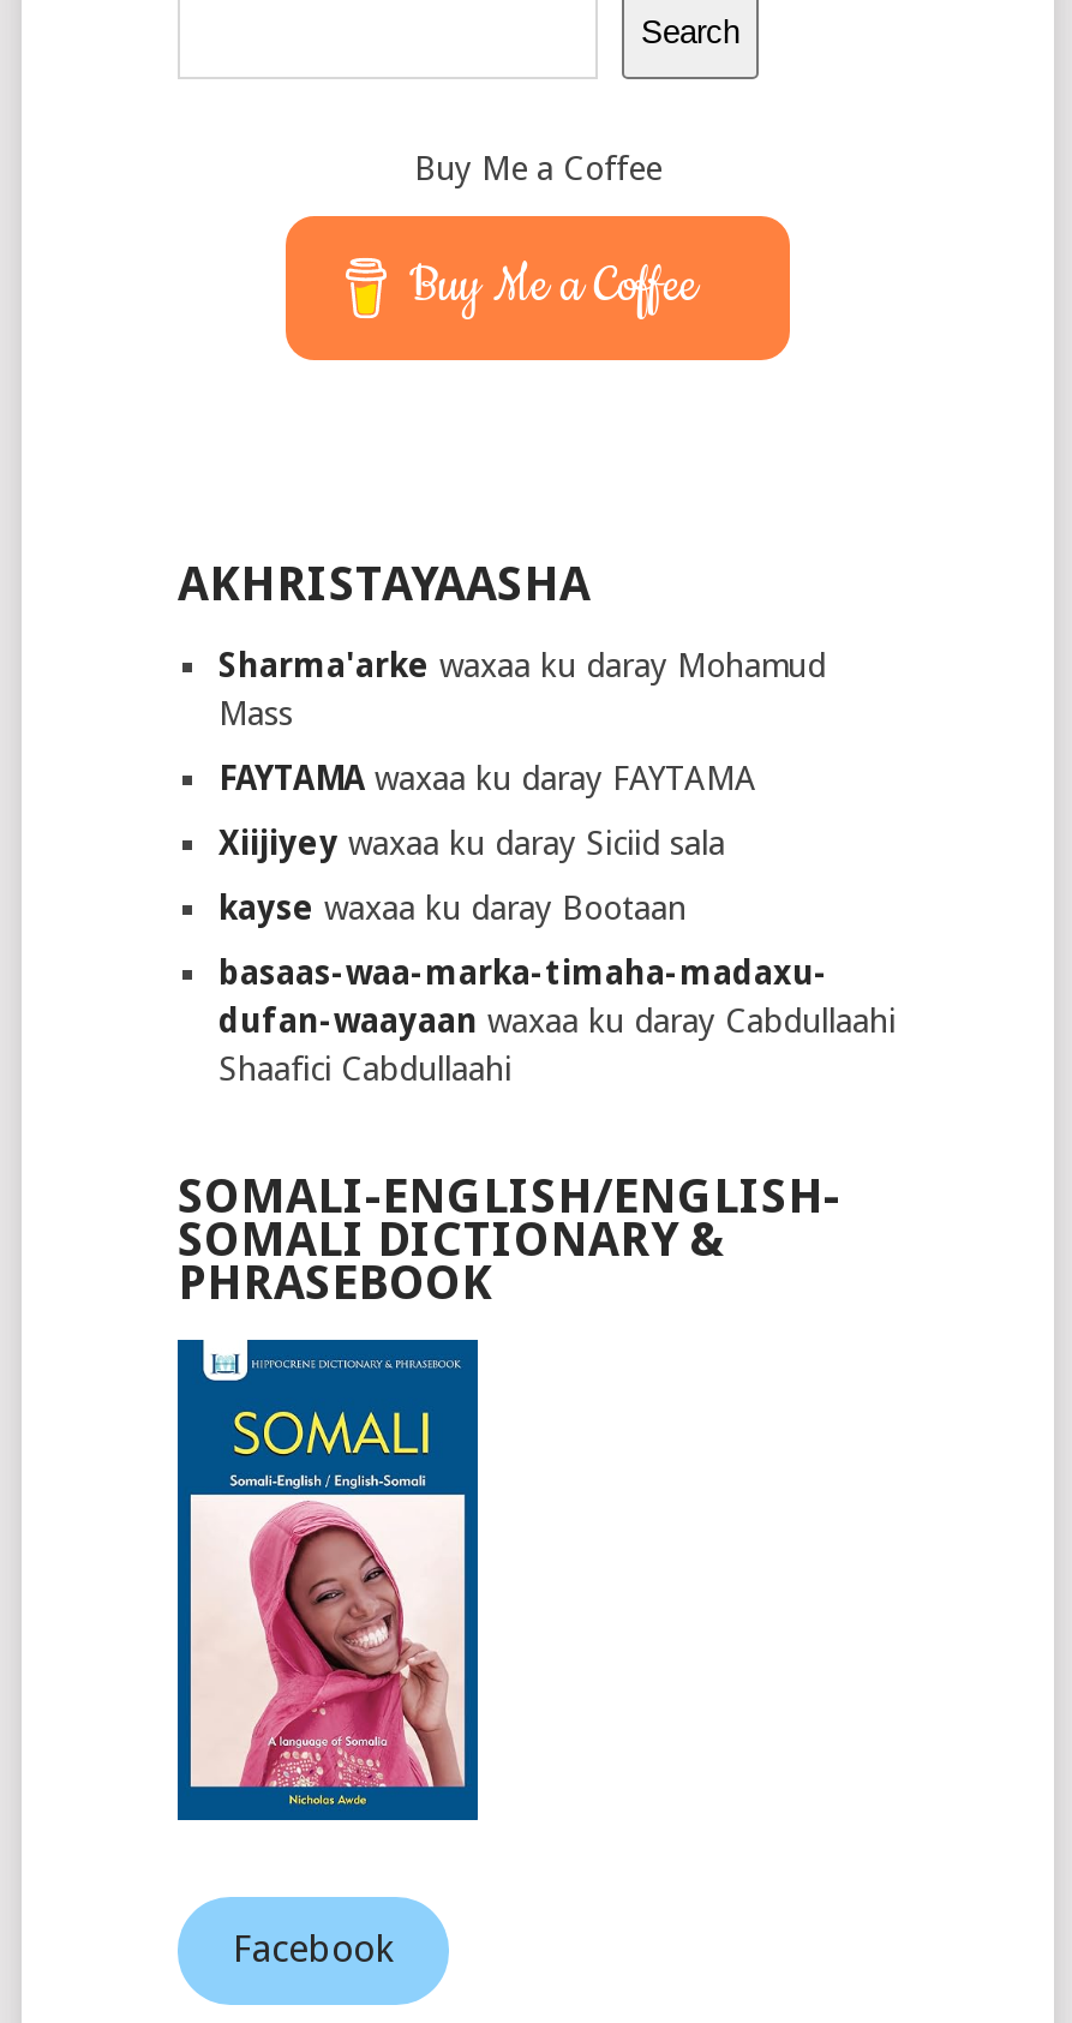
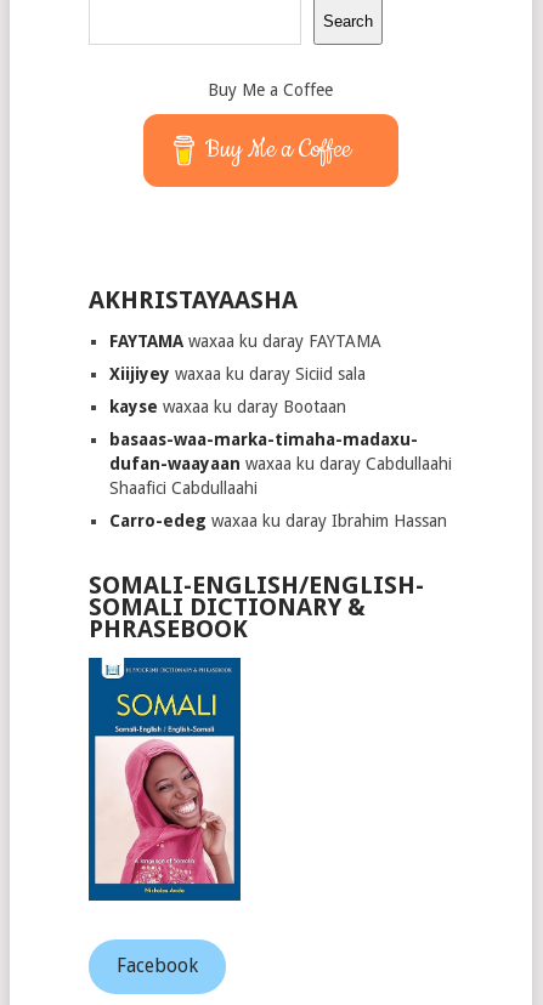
- Sharma'arke waxaa ku daray Mohamud
- Mass

moved up: FAYTAMA waxaa ku daray FAYTAMA | Xiijiyey waxaa ku daray Siciid sala | kayse waxaa ku daray Bootaan | basaas-waa-marka-timaha-madaxu- | dufan-waayaan waxaa ku daray Cabdullaahi | Shaafici Cabdullaahi

+ Carro-edeg waxaa ku daray Ibrahim Hassan
